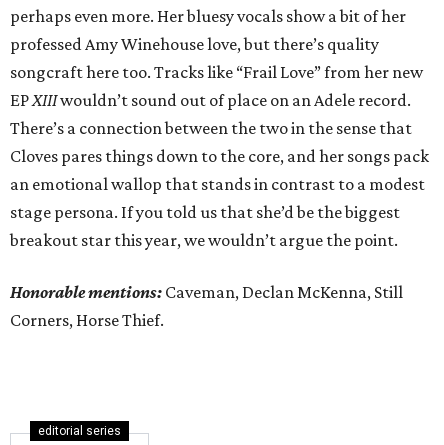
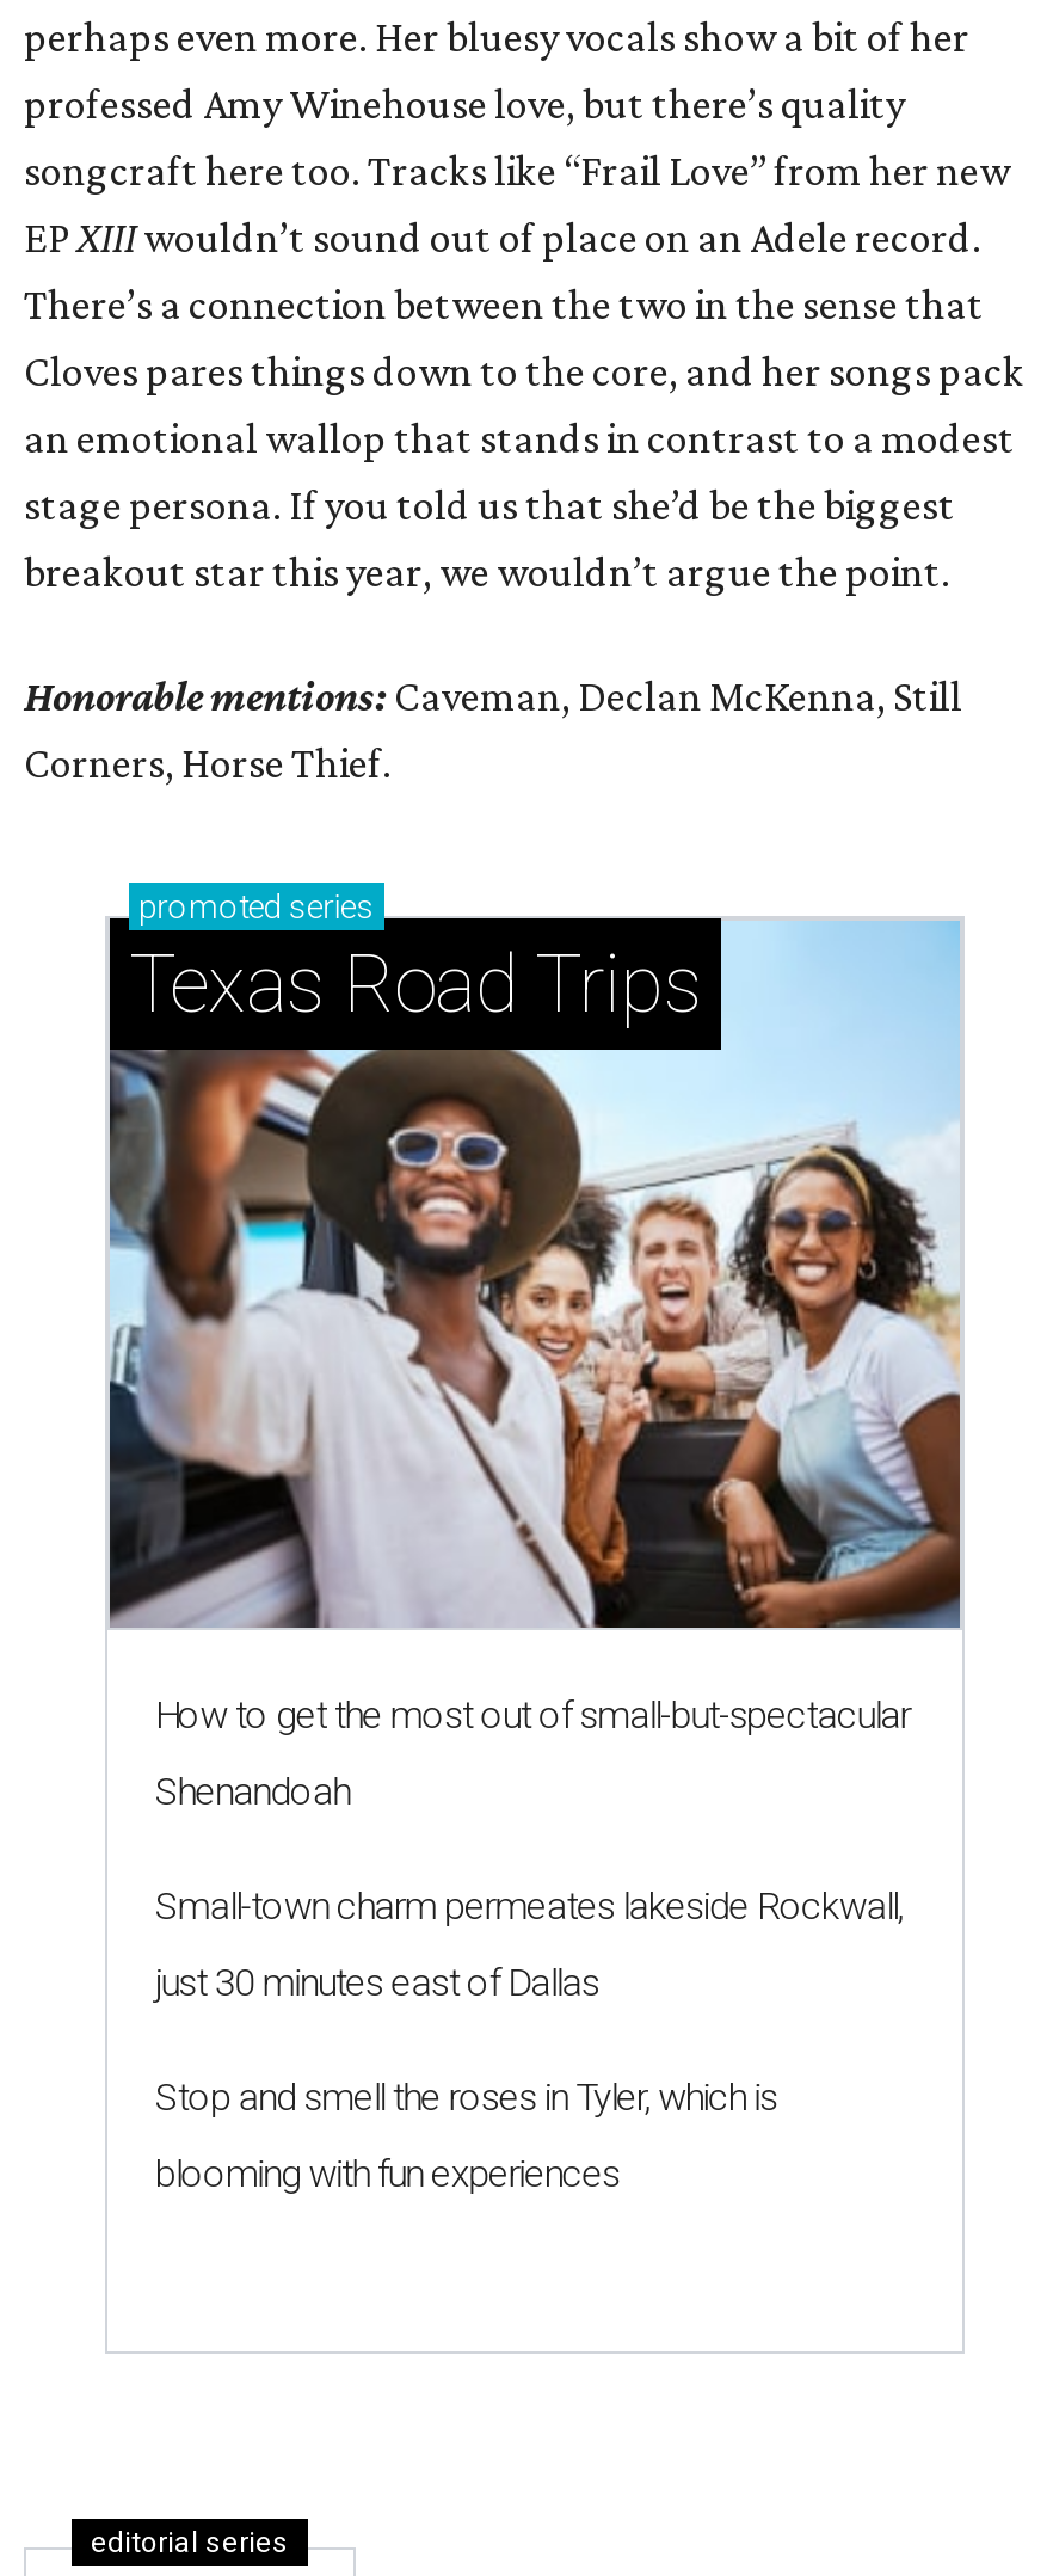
+ [image]
+ promoted series
+ Texas Road Trips

+ How to get the most out of small-but-spectacular
+ Shenandoah
+ Small-town charm permeates lakeside Rockwall,
+ just 30 minutes east of Dallas
+ Stop and smell the roses in Tyler, which is
+ blooming with fun experiences
